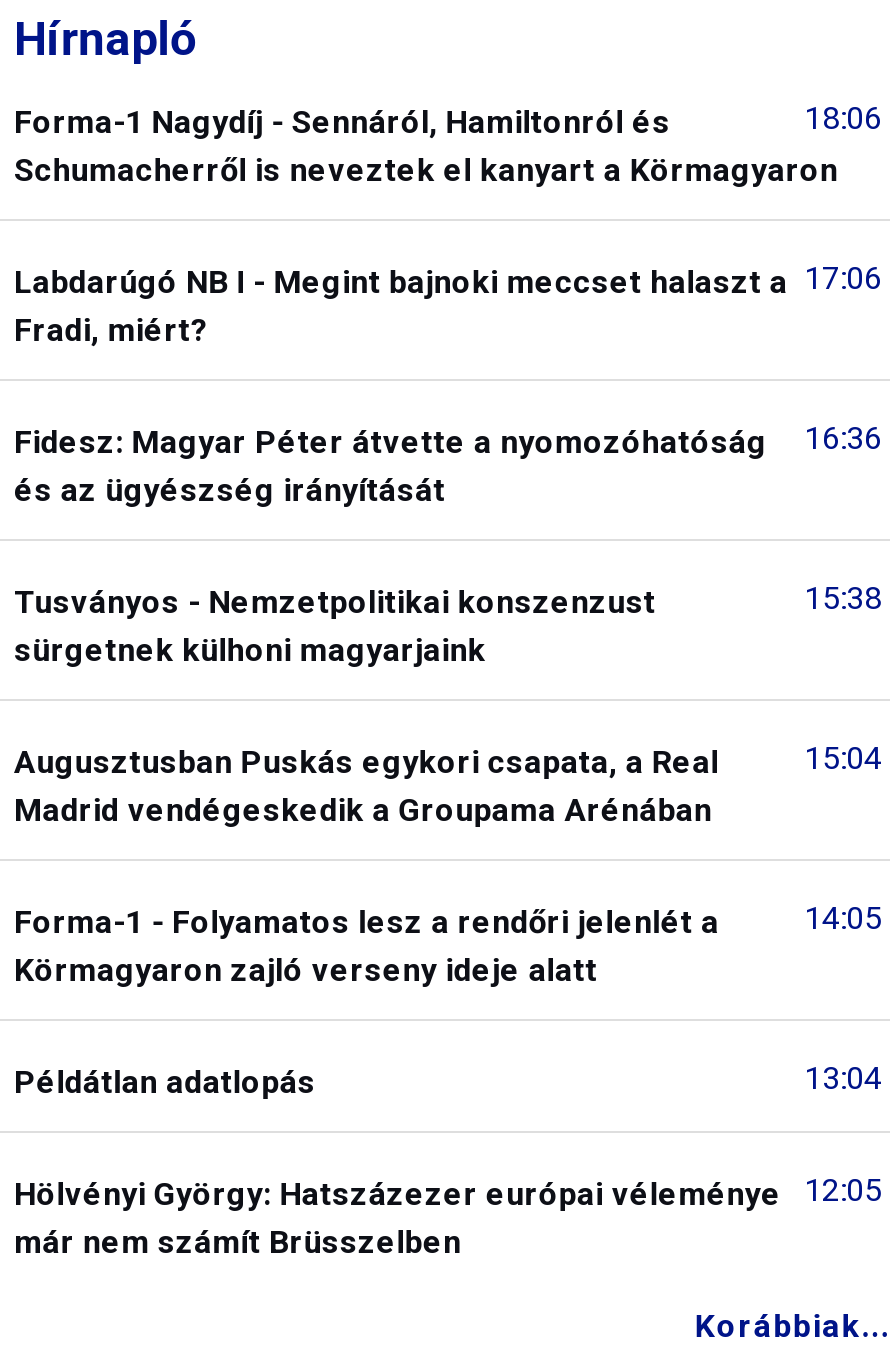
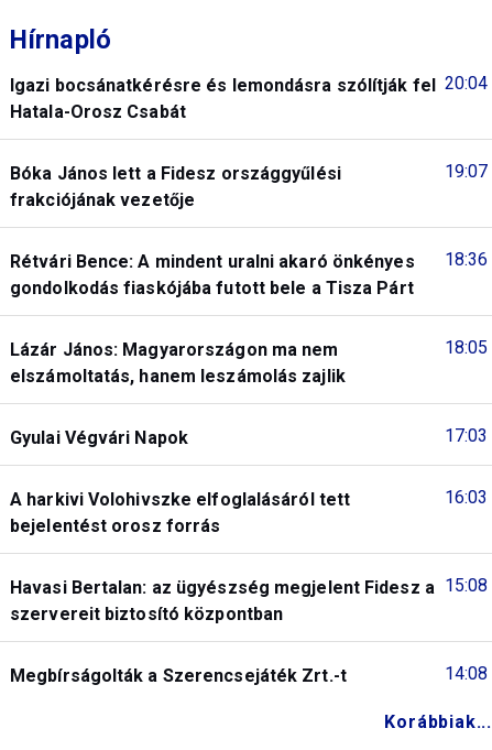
- 18:06
- Forma-1 Nagydíj - Sennáról, Hamiltonról és
- Schumacherről is neveztek el kanyart a Körmagyaron
+ 20:04
+ Igazi bocsánatkérésre és lemondásra szólítják fel
+ Hatala-Orosz Csabát

- 17:06
- Labdarúgó NB I - Megint bajnoki meccset halaszt a
- Fradi, miért?
+ 19:07
+ Bóka János lett a Fidesz országgyűlési
+ frakciójának vezetője

- 16:36
- Fidesz: Magyar Péter átvette a nyomozóhatóság
- és az ügyészség irányítását
+ 18:36
+ Rétvári Bence: A mindent uralni akaró önkényes
+ gondolkodás fiaskójába futott bele a Tisza Párt

- 15:38
- Tusványos - Nemzetpolitikai konszenzust
- sürgetnek külhoni magyarjaink
+ 18:05
+ Lázár János: Magyarországon ma nem
+ elszámoltatás, hanem leszámolás zajlik

- 15:04
- Augusztusban Puskás egykori csapata, a Real
- Madrid vendégeskedik a Groupama Arénában
+ 17:03
+ Gyulai Végvári Napok

- 14:05
- Forma-1 - Folyamatos lesz a rendőri jelenlét a
- Körmagyaron zajló verseny ideje alatt
+ 16:03
+ A harkivi Volohivszke elfoglalásáról tett
+ bejelentést orosz forrás

- 13:04
- Példátlan adatlopás
+ 15:08
+ Havasi Bertalan: az ügyészség megjelent Fidesz a
+ szervereit biztosító központban

- 12:05
- Hölvényi György: Hatszázezer európai véleménye
- már nem számít Brüsszelben
+ 14:08
+ Megbírságolták a Szerencsejáték Zrt.-t
